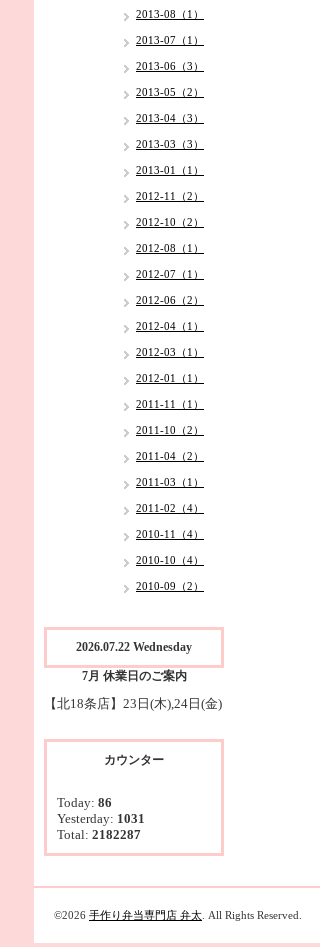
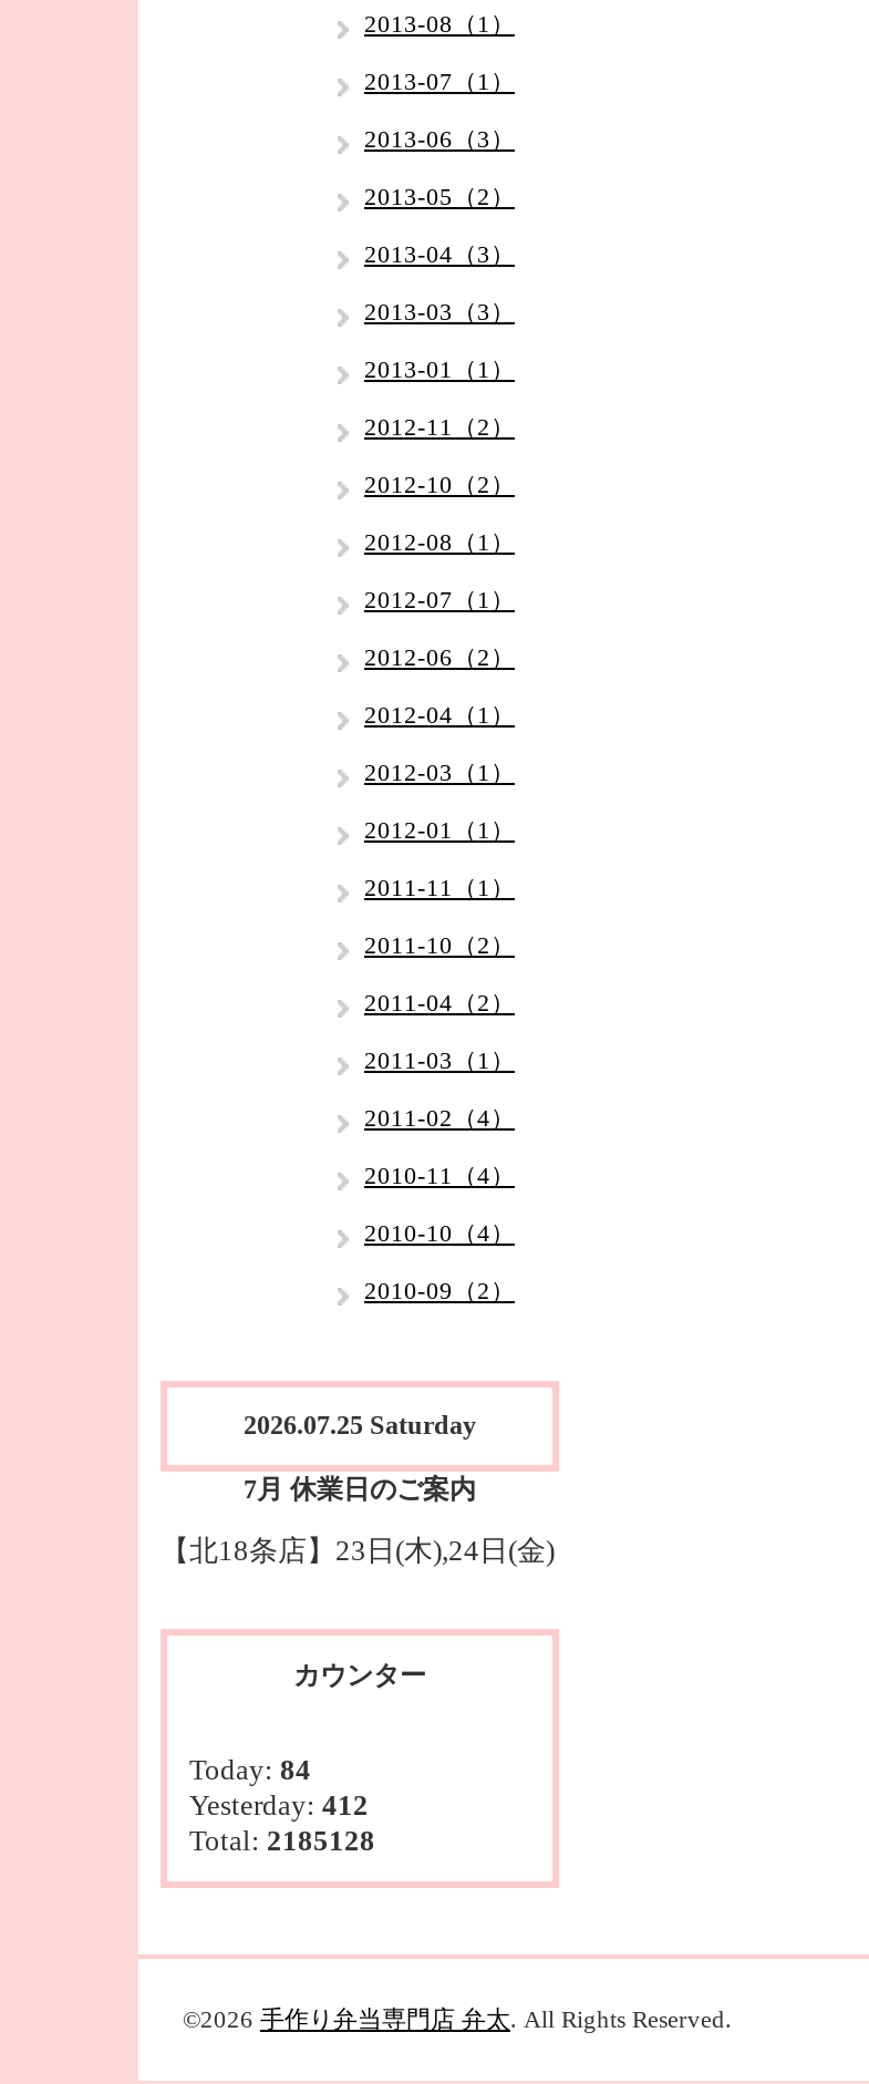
- 2026.07.22 Wednesday
+ 2026.07.25 Saturday

- Today: 86
+ Today: 84

- Yesterday: 1031
+ Yesterday: 412

- Total: 2182287
+ Total: 2185128
